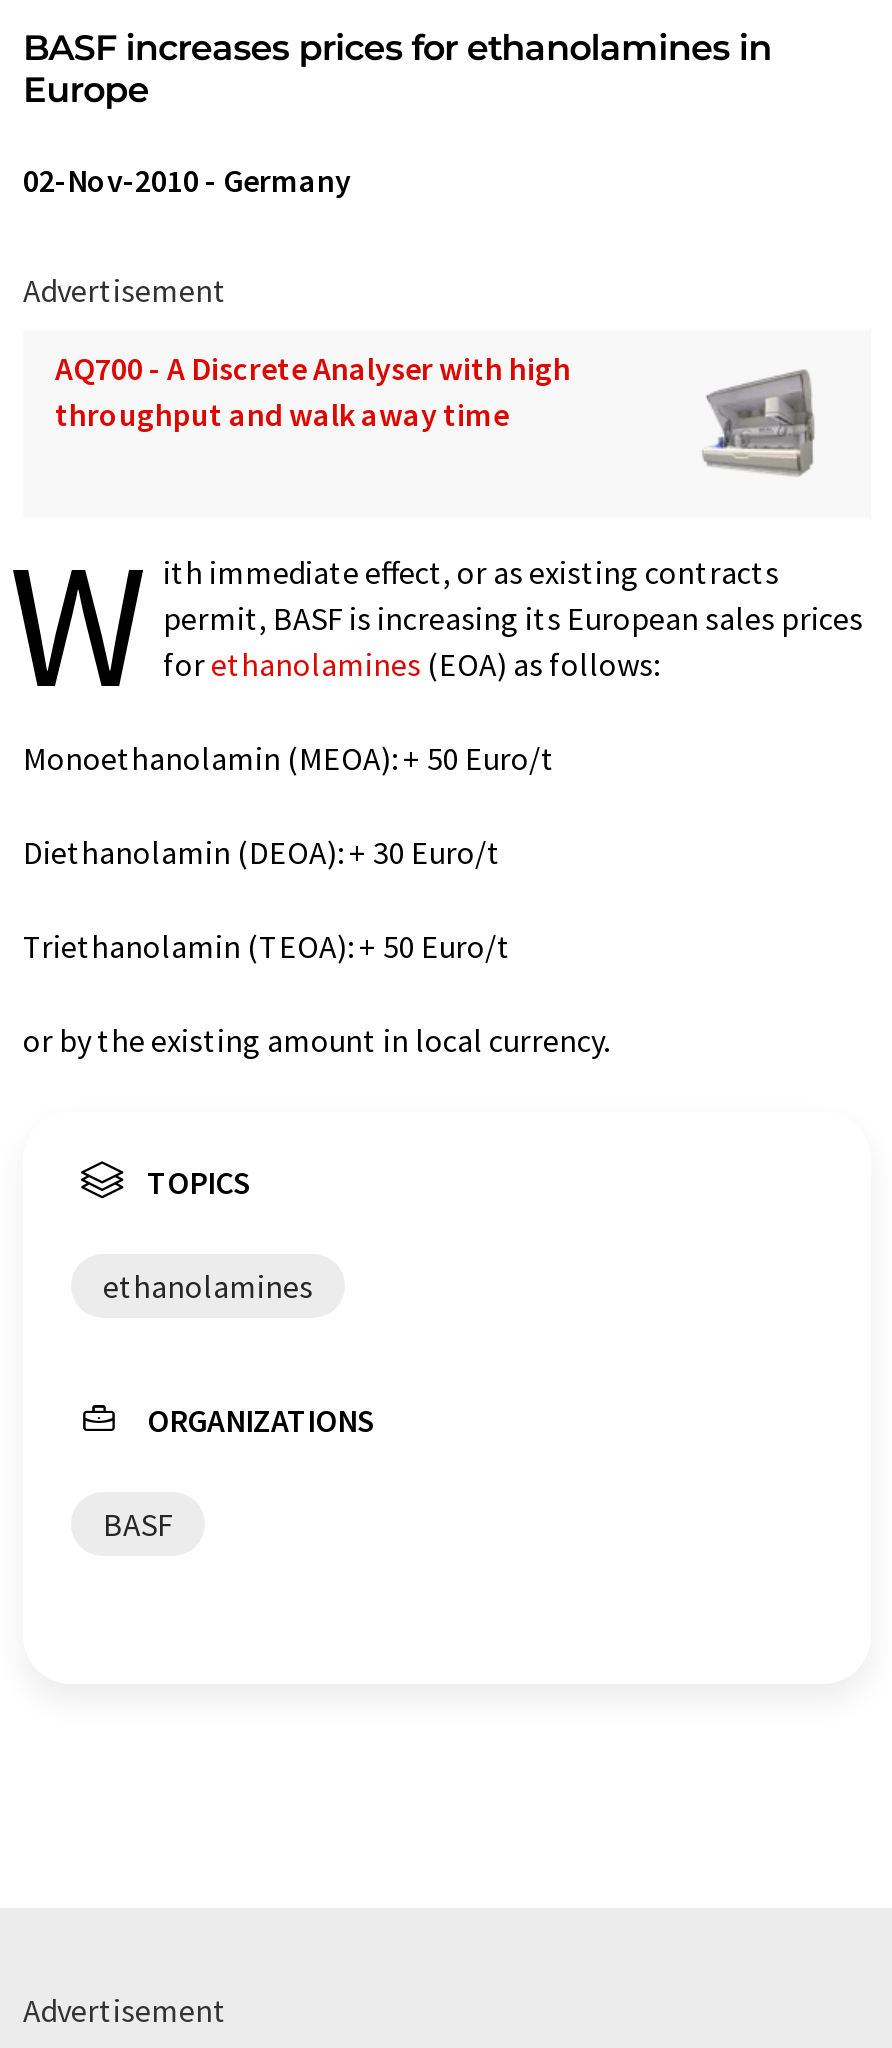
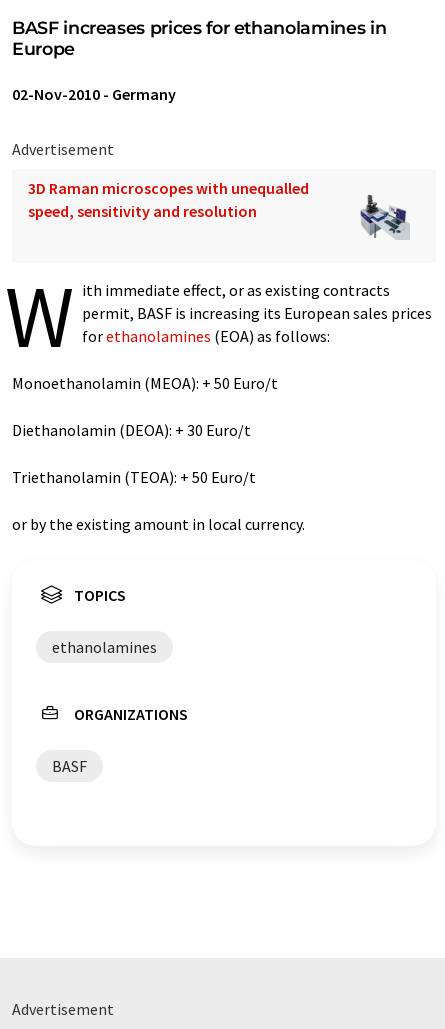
- AQ700 - A Discrete Analyser with high
- throughput and walk away time
+ 3D Raman microscopes with unequalled
+ speed, sensitivity and resolution

- [image]
+ [image]
